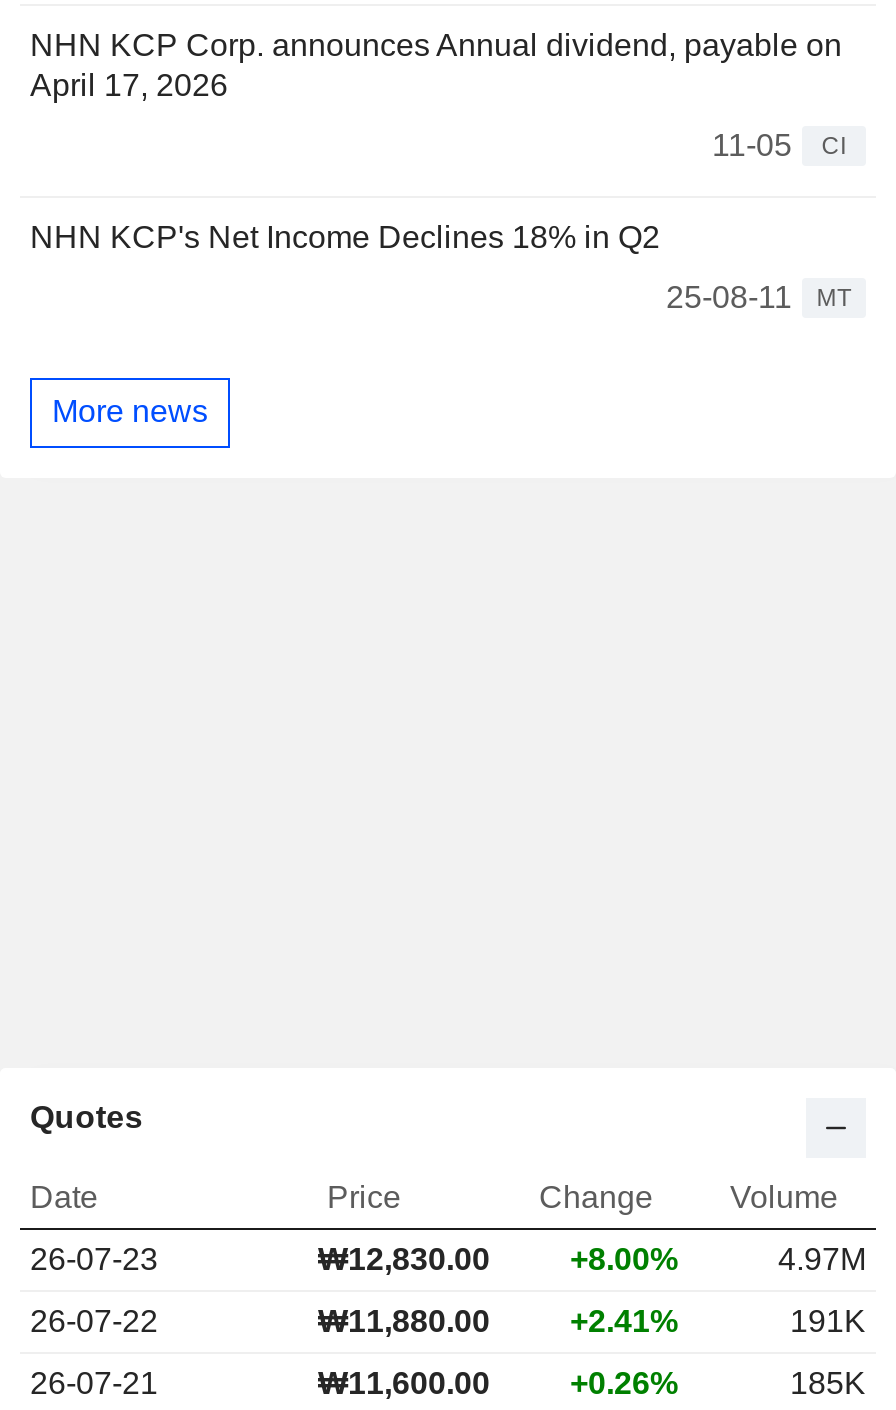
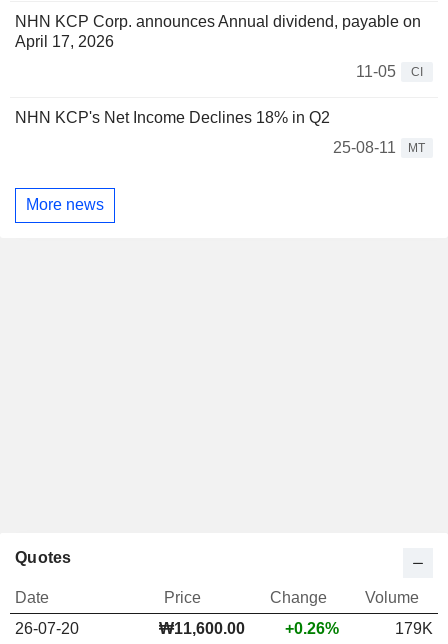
- 26-07-23
- ₩12,830.00
- +8.00%
- 4.97M
- 26-07-22
- ₩11,880.00
- +2.41%
- 191K
- 26-07-21
- ₩11,600.00
+ 26-07-20
+ ₩11,600.00

- 185K
+ 179K
